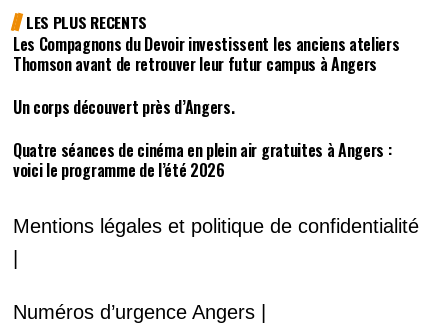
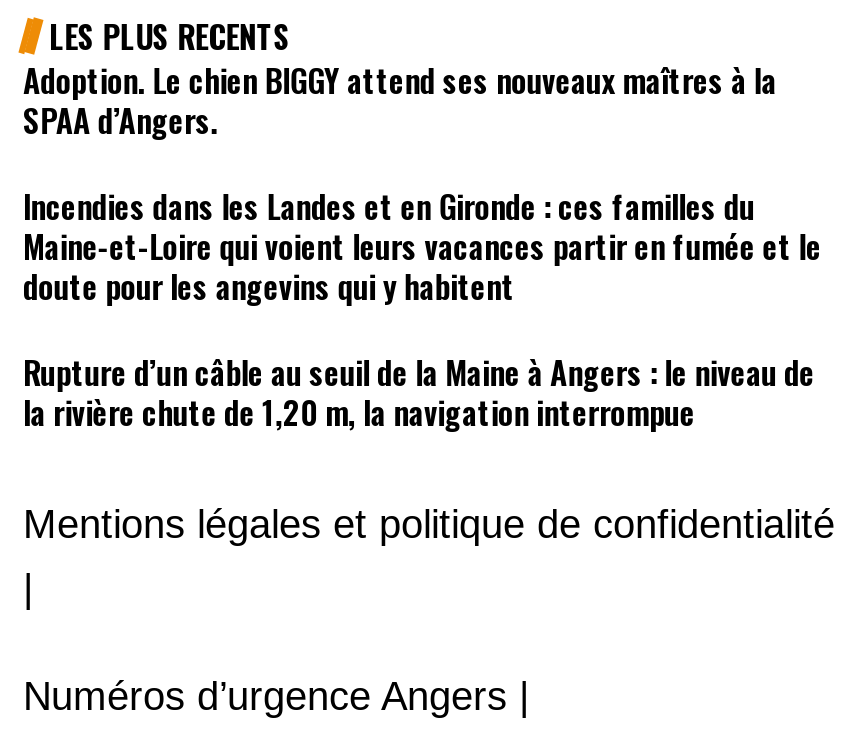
- Les Compagnons du Devoir investissent les anciens ateliers
- Thomson avant de retrouver leur futur campus à Angers
+ Adoption. Le chien BIGGY attend ses nouveaux maîtres à la
+ SPAA d’Angers.

- Un corps découvert près d’Angers.
+ Incendies dans les Landes et en Gironde : ces familles du
+ Maine-et-Loire qui voient leurs vacances partir en fumée et le
+ doute pour les angevins qui y habitent

- Quatre séances de cinéma en plein air gratuites à Angers :
- voici le programme de l’été 2026
+ Rupture d’un câble au seuil de la Maine à Angers : le niveau de
+ la rivière chute de 1,20 m, la navigation interrompue
